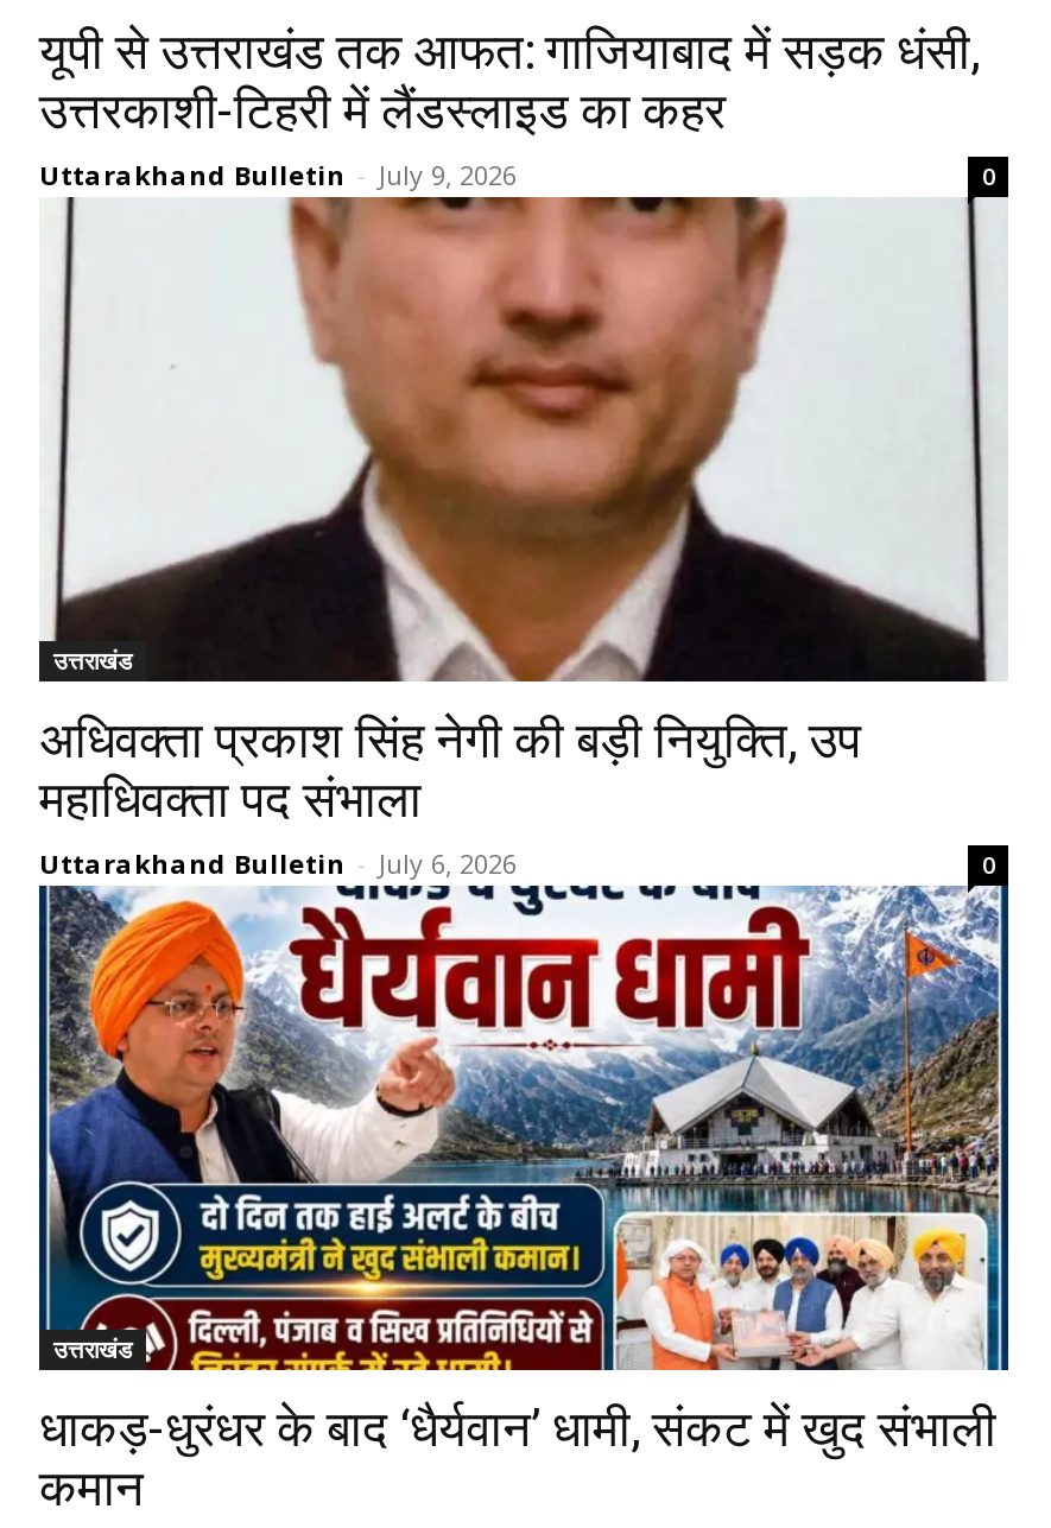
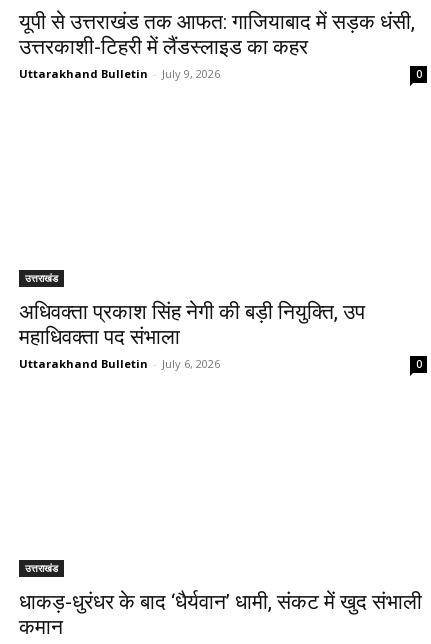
- [image]

- [image]
